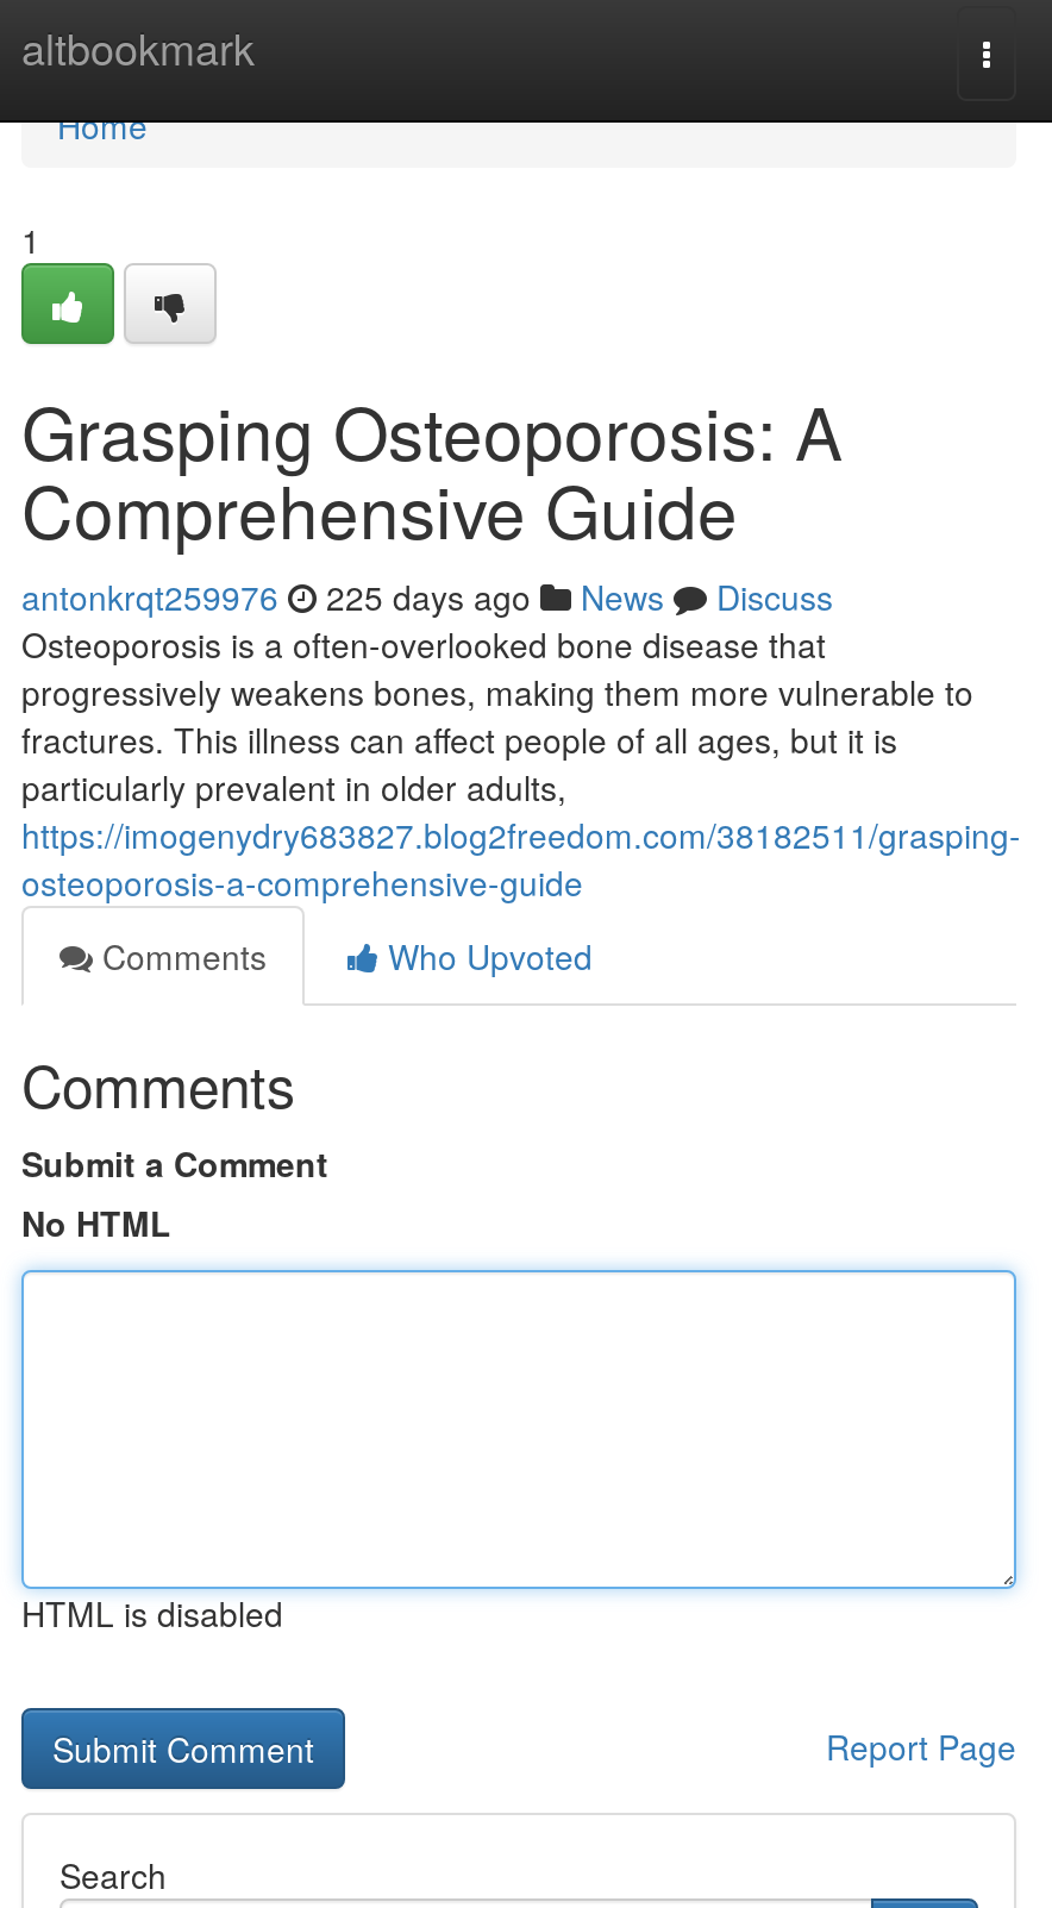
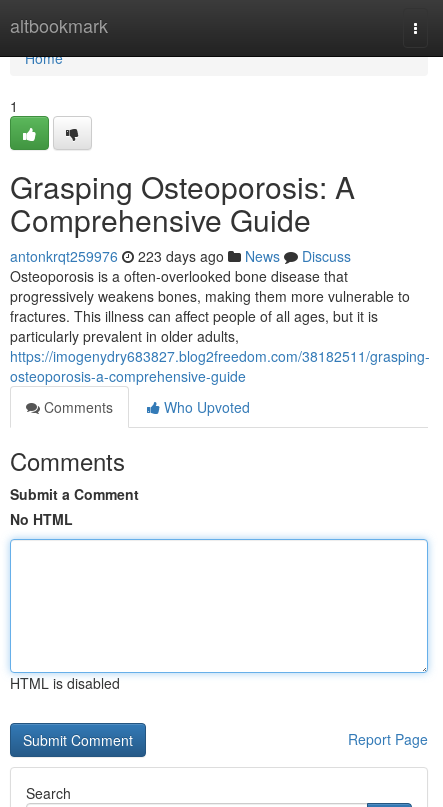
- antonkrqt259976 225 days ago News Discuss
+ antonkrqt259976 223 days ago News Discuss
